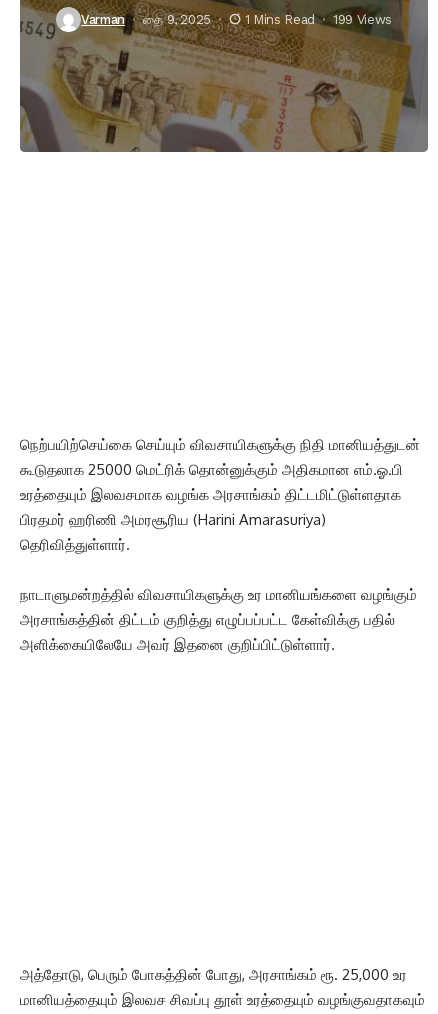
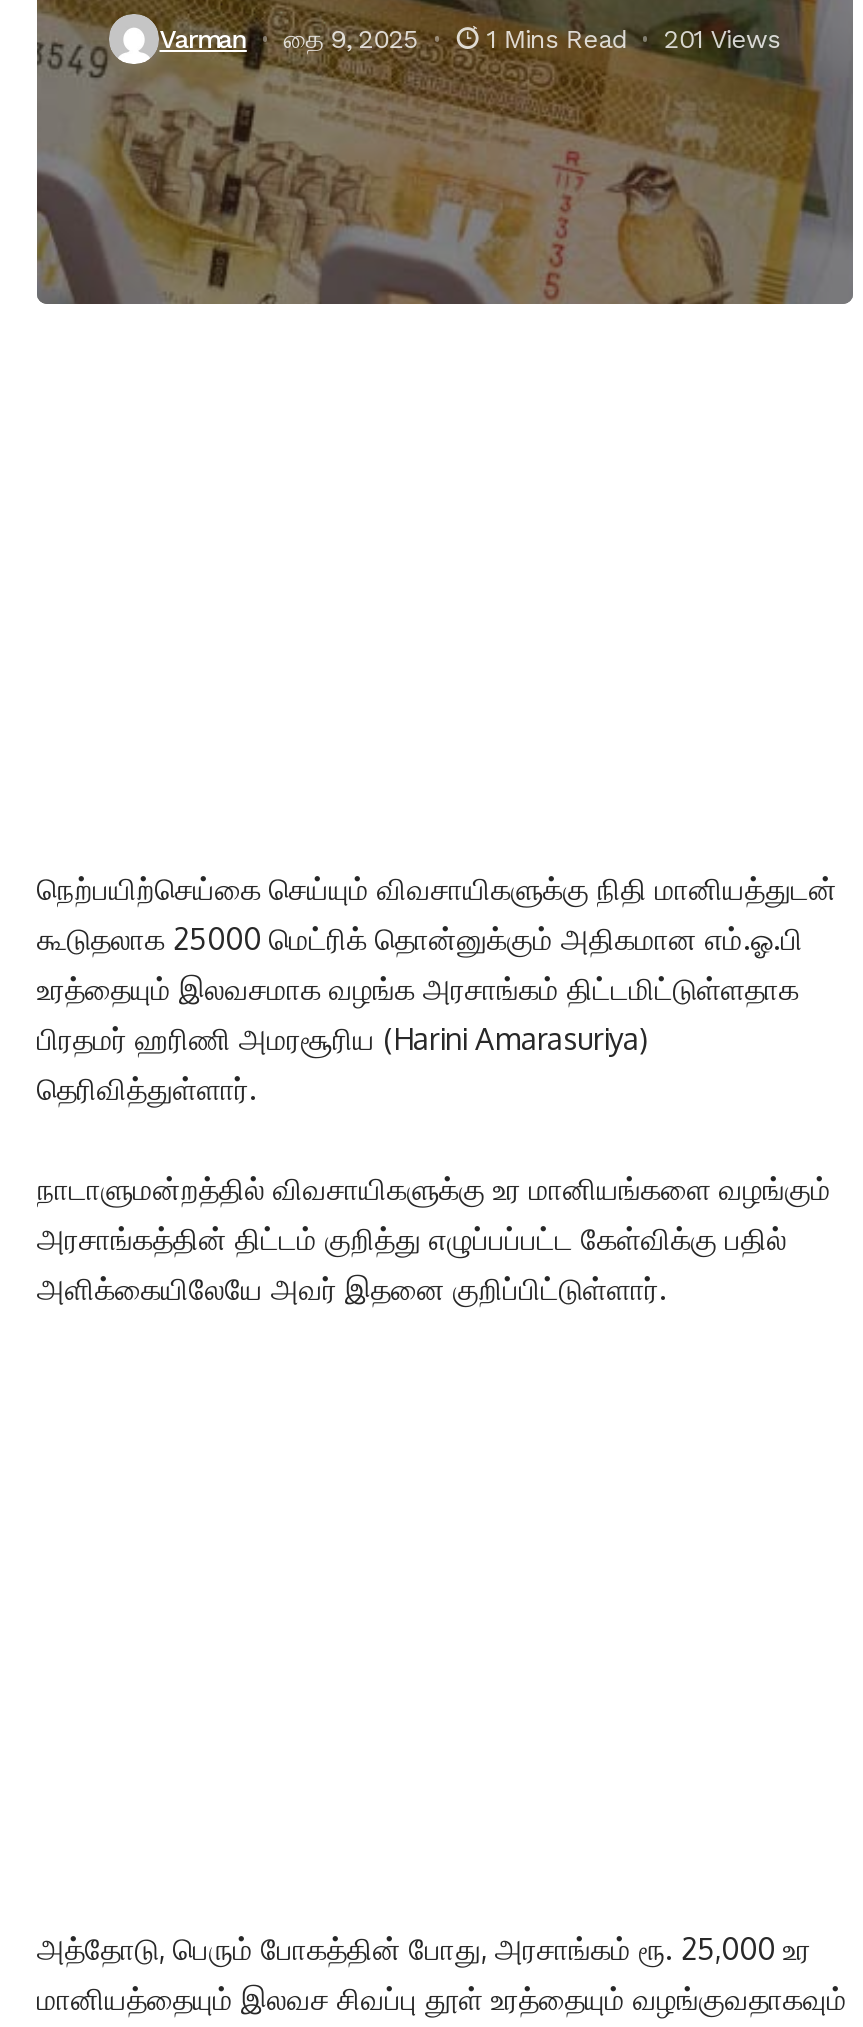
- 1 Mins Read 199 Views
+ 1 Mins Read 201 Views
